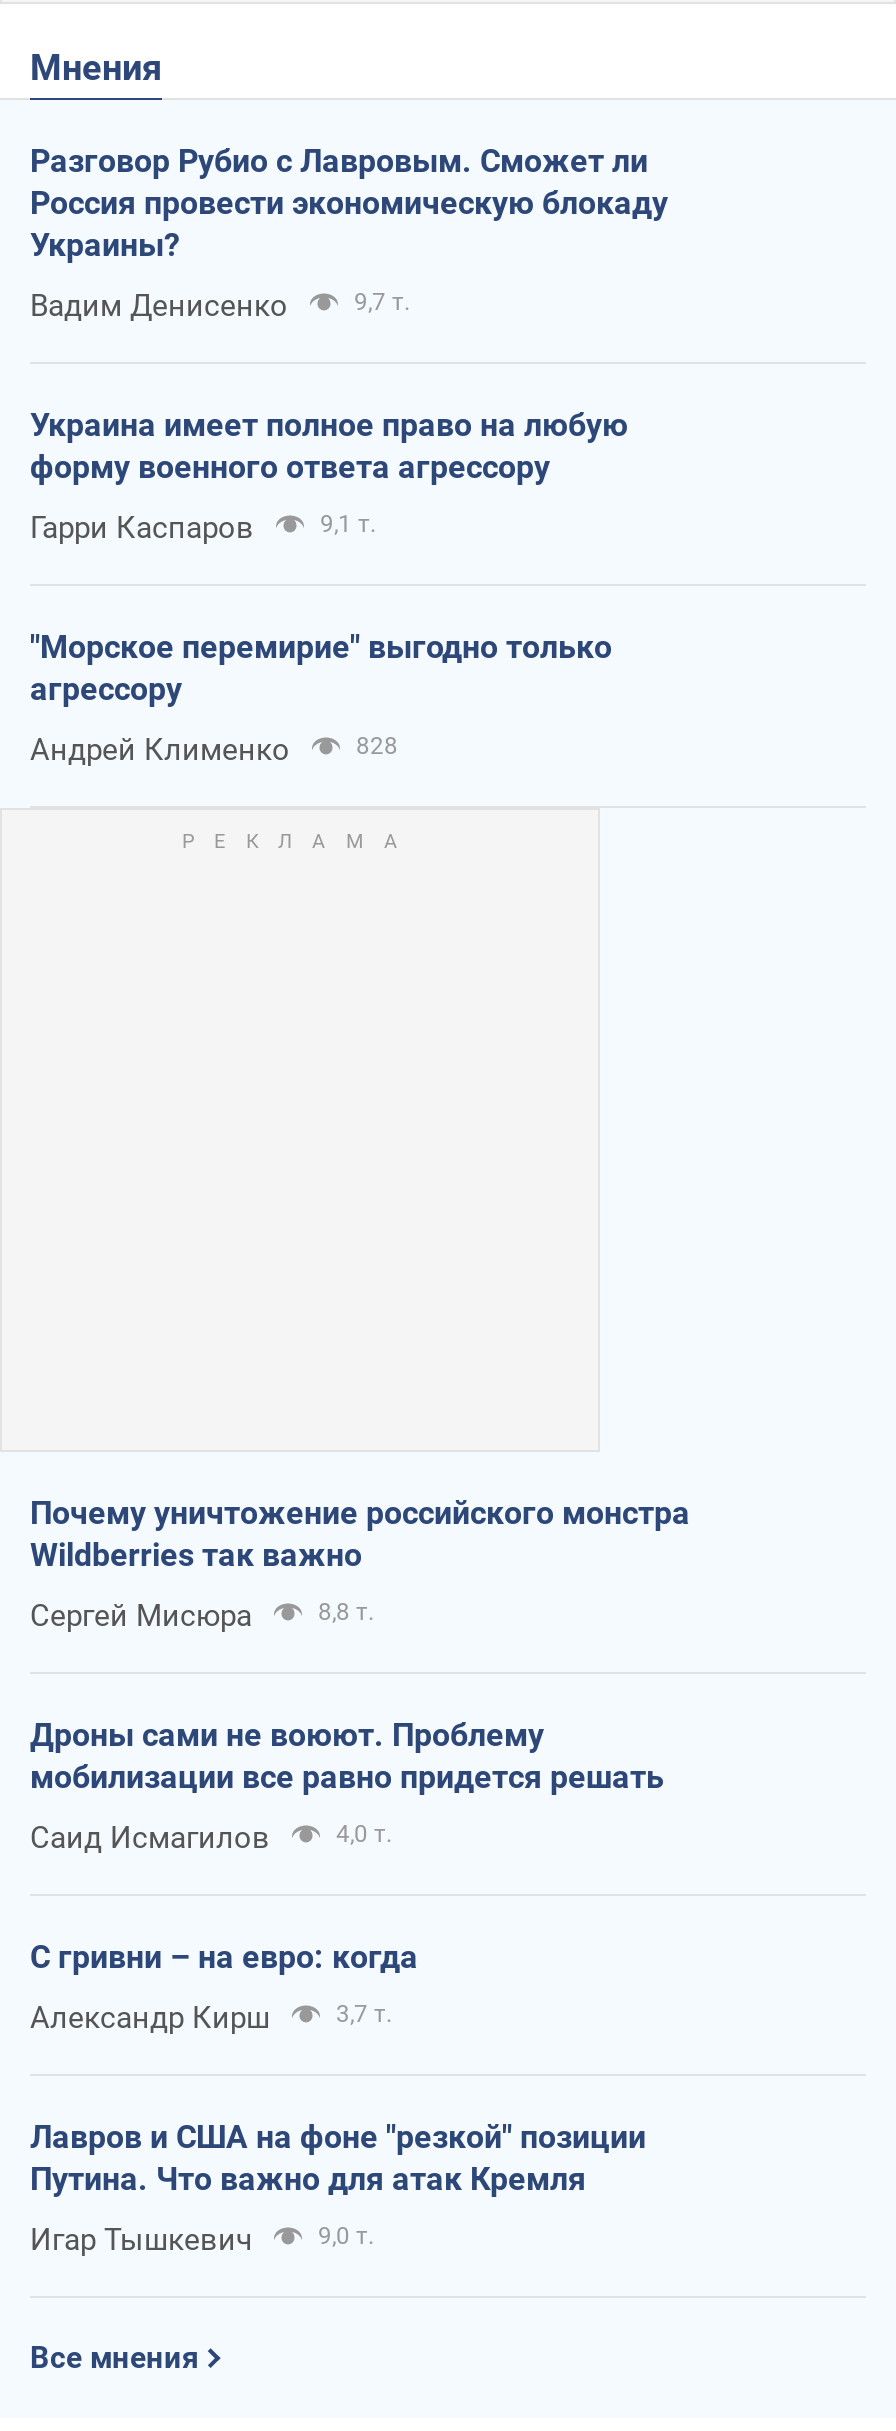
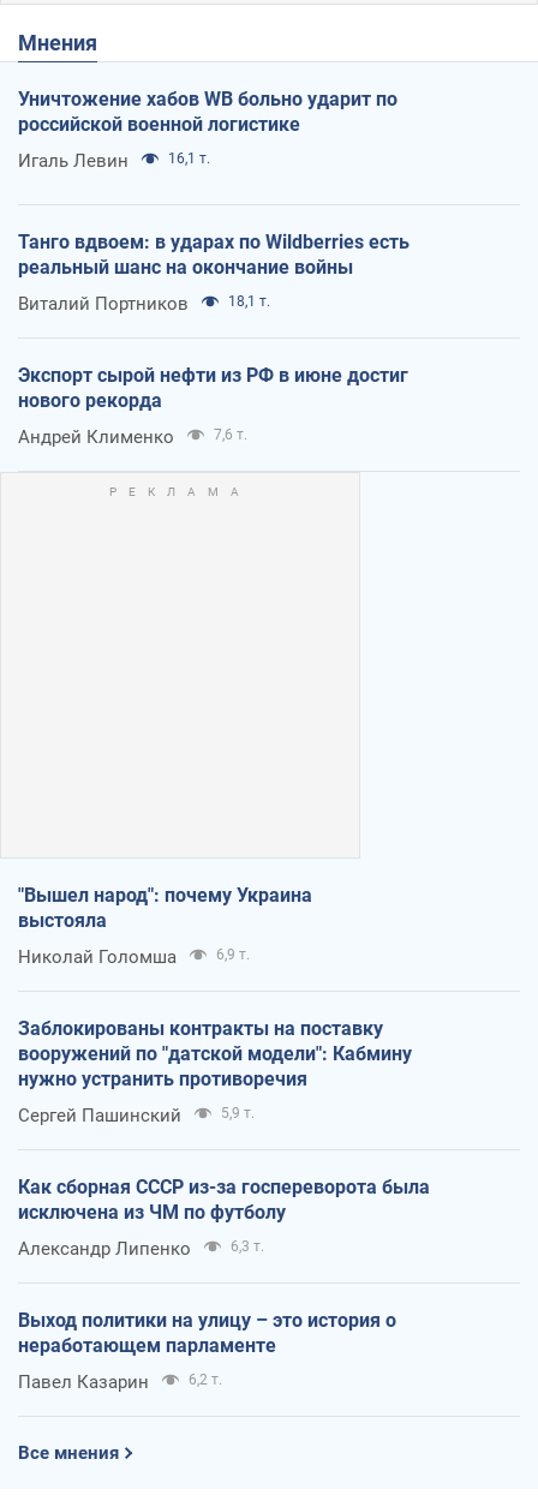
- Разговор Рубио с Лавровым. Сможет ли
- Россия провести экономическую блокаду
- Украины?
+ Уничтожение хабов WB больно ударит по
+ российской военной логистике

- Вадим Денисенко
- 9,7 т.
+ Игаль Левин
+ 16,1 т.

- Украина имеет полное право на любую
- форму военного ответа агрессору
+ Танго вдвоем: в ударах по Wildberries есть
+ реальный шанс на окончание войны

- Гарри Каспаров
- 9,1 т.
+ Виталий Портников
+ 18,1 т.

- "Морское перемирие" выгодно только
- агрессору
+ Экспорт сырой нефти из РФ в июне достиг
+ нового рекорда

- 828
+ 7,6 т.

- Почему уничтожение российского монстра
- Wildberries так важно
+ "Вышел народ": почему Украина
+ выстояла

- Сергей Мисюра
- 8,8 т.
+ Николай Голомша
+ 6,9 т.

- Дроны сами не воюют. Проблему
- мобилизации все равно придется решать
+ Заблокированы контракты на поставку
+ вооружений по "датской модели": Кабмину
+ нужно устранить противоречия

- Саид Исмагилов
- 4,0 т.
+ Сергей Пашинский
+ 5,9 т.

- С гривни – на евро: когда
+ Как сборная СССР из-за госпереворота была
+ исключена из ЧМ по футболу

- Александр Кирш
- 3,7 т.
+ Александр Липенко
+ 6,3 т.

- Лавров и США на фоне "резкой" позиции
- Путина. Что важно для атак Кремля
+ Выход политики на улицу – это история о
+ неработающем парламенте

- Игар Тышкевич
- 9,0 т.
+ Павел Казарин
+ 6,2 т.
